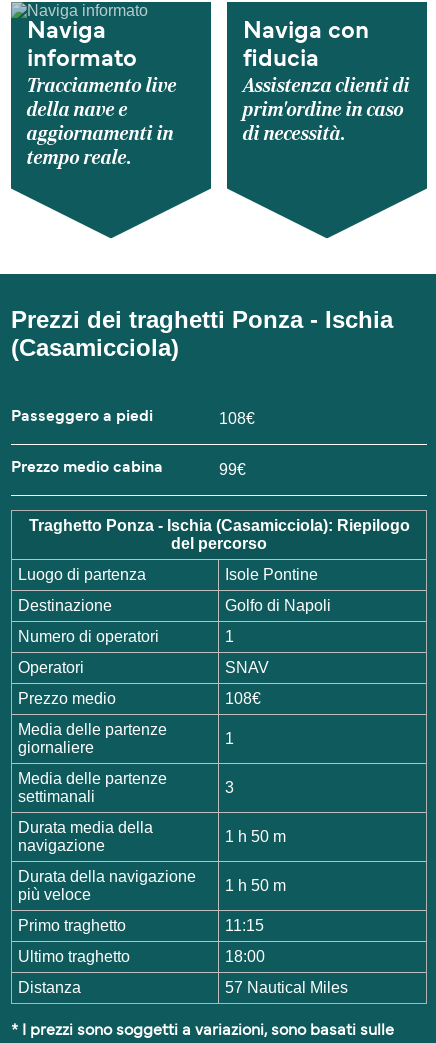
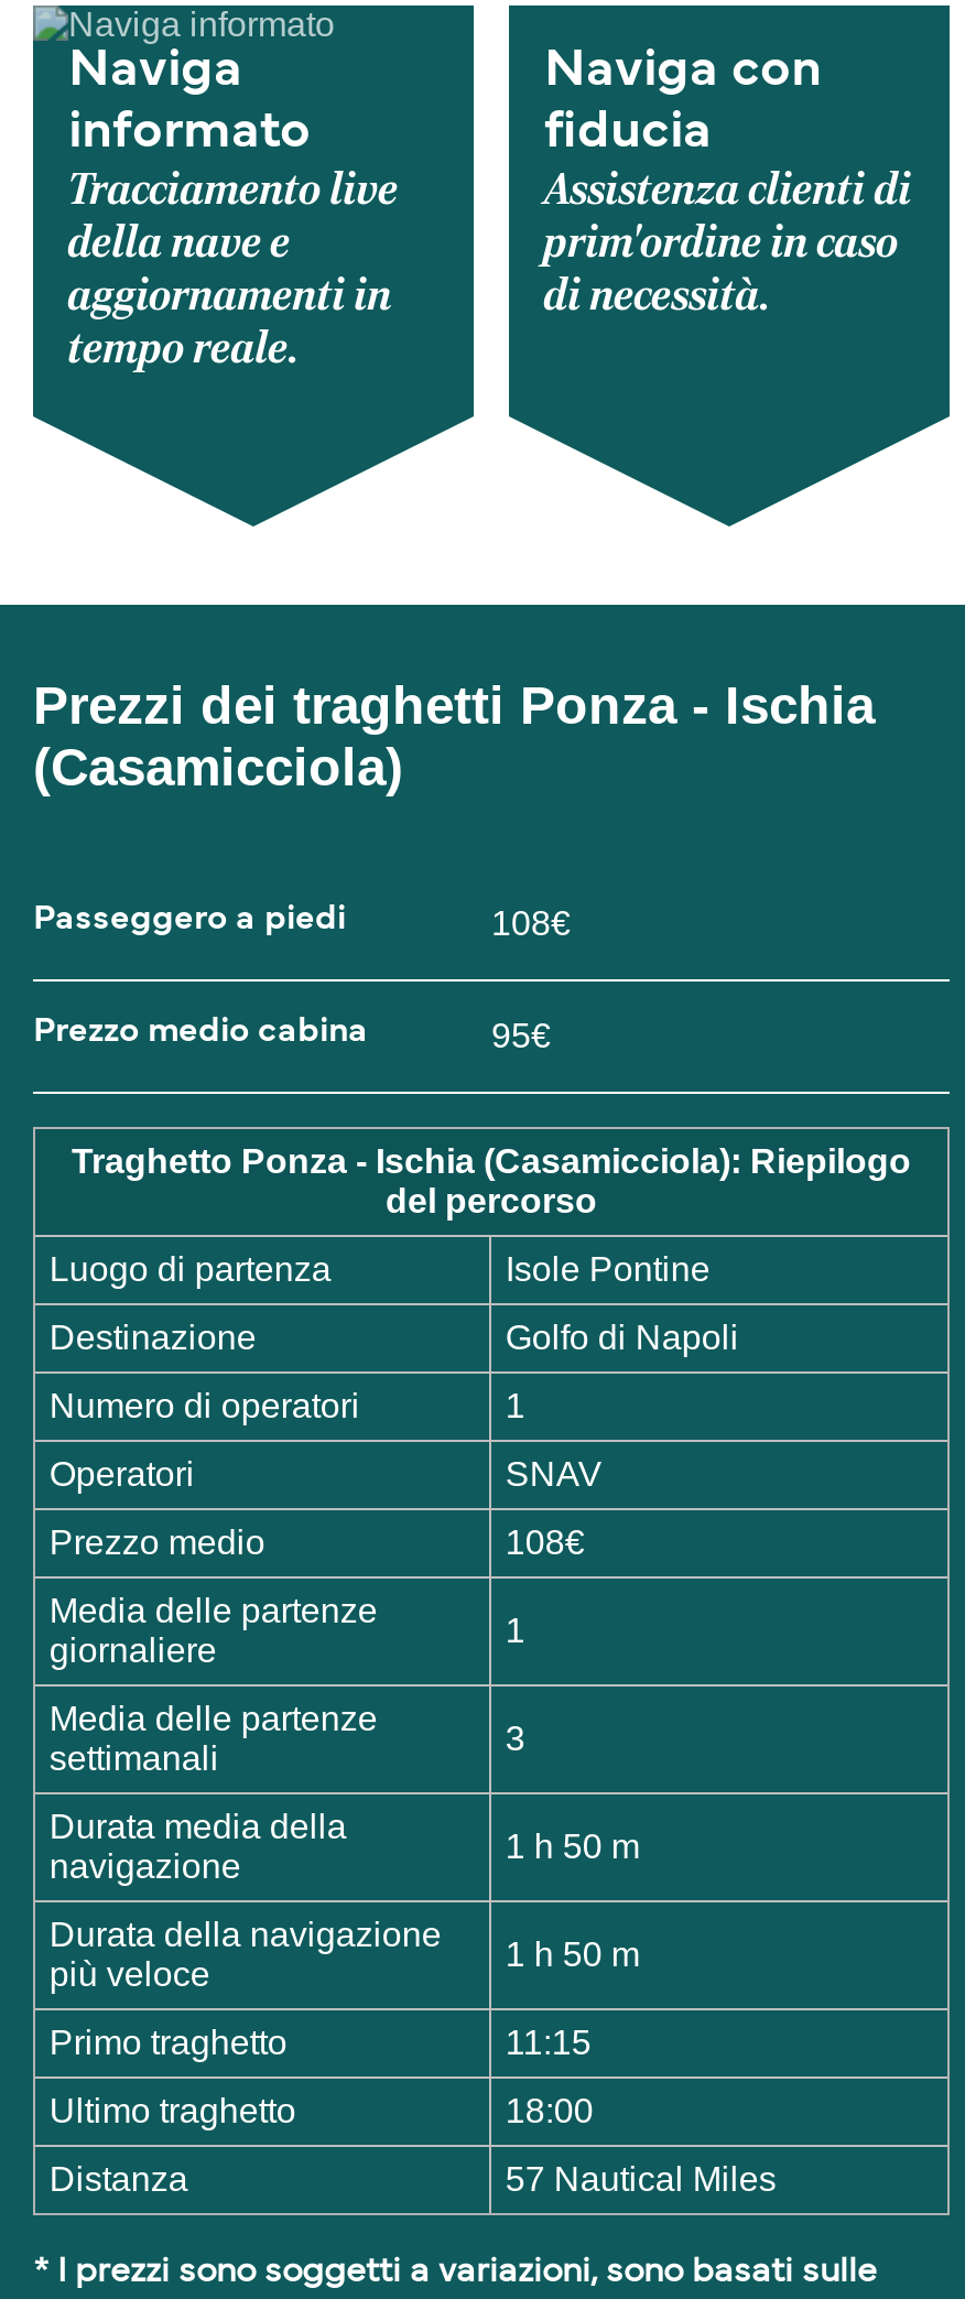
- 99€
+ 95€
